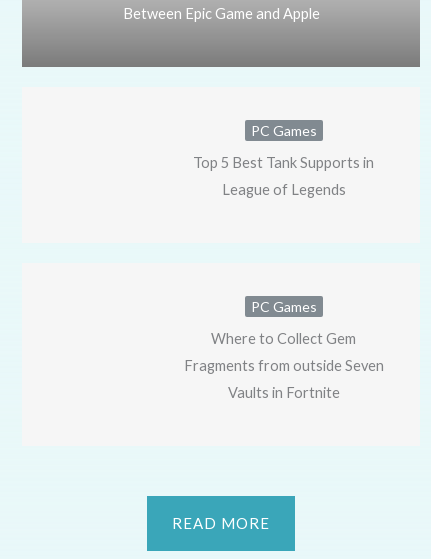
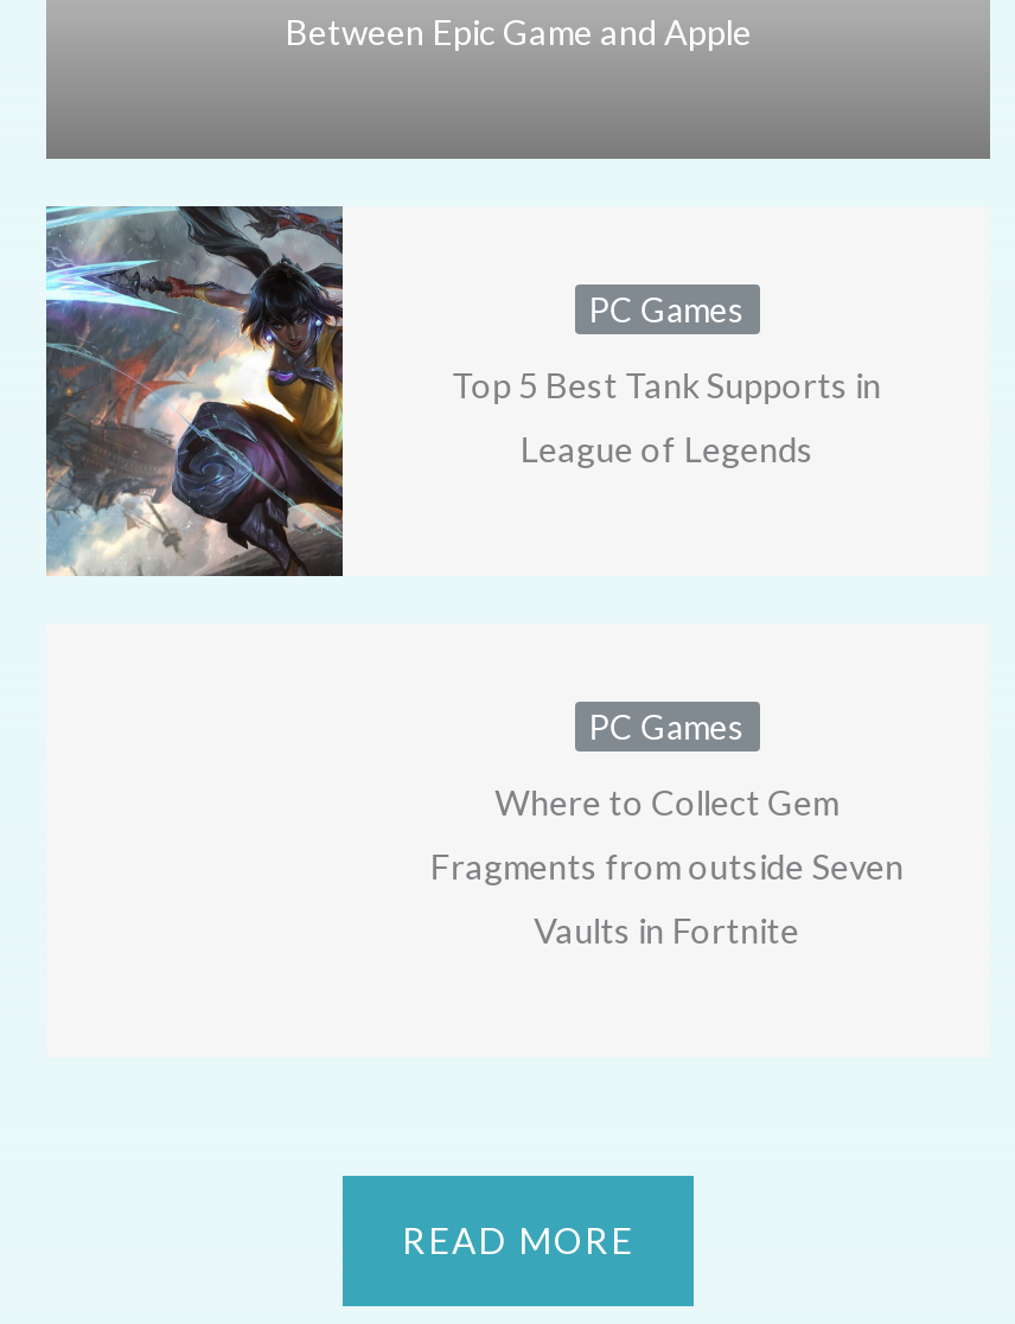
+ [image]
